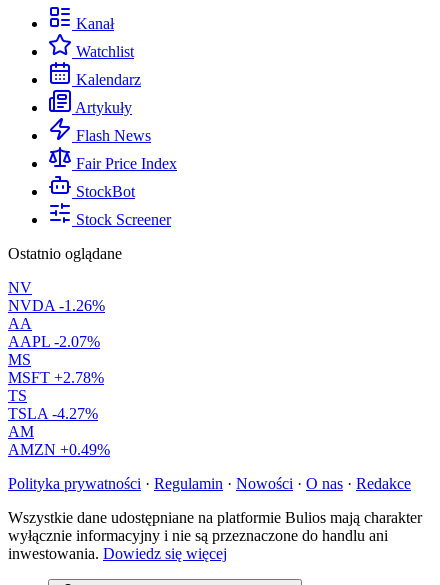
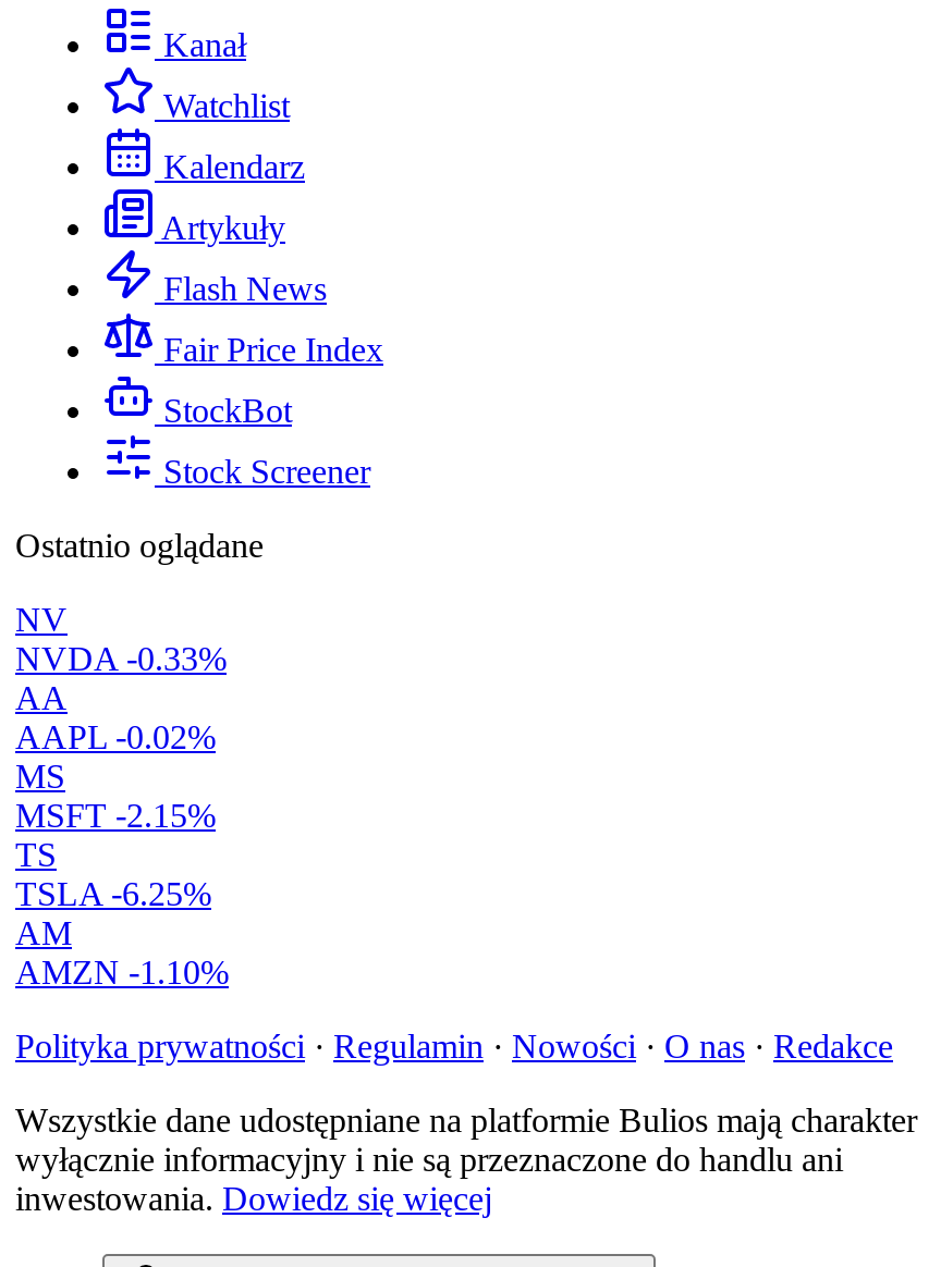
- NVDA -1.26%
+ NVDA -0.33%

- AAPL -2.07%
+ AAPL -0.02%

- MSFT +2.78%
+ MSFT -2.15%

- TSLA -4.27%
+ TSLA -6.25%

- AMZN +0.49%
+ AMZN -1.10%
